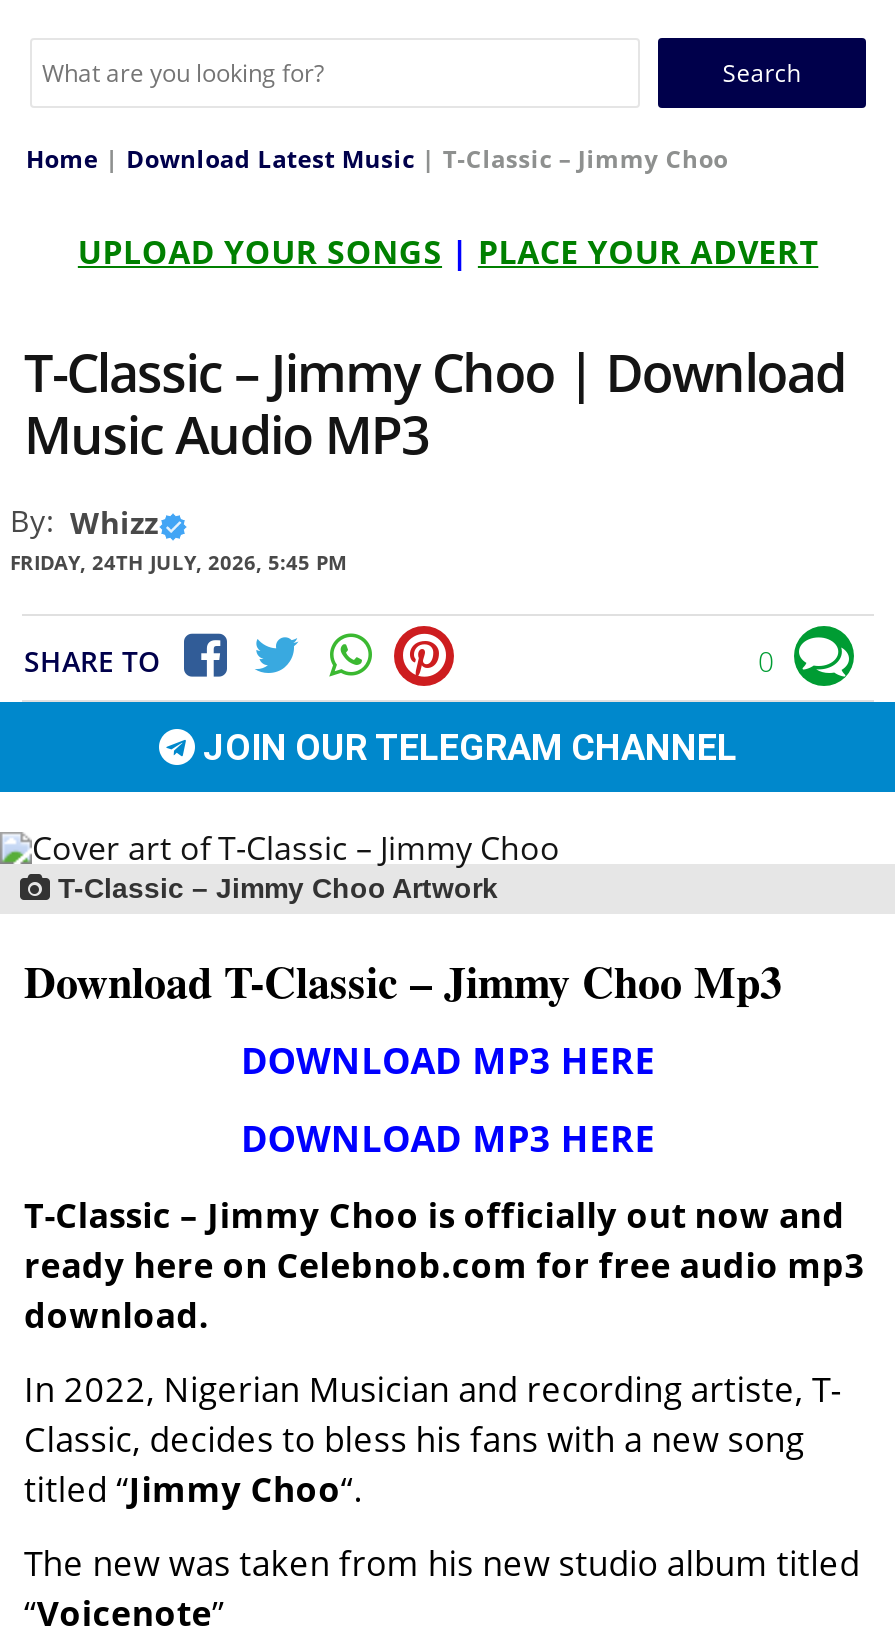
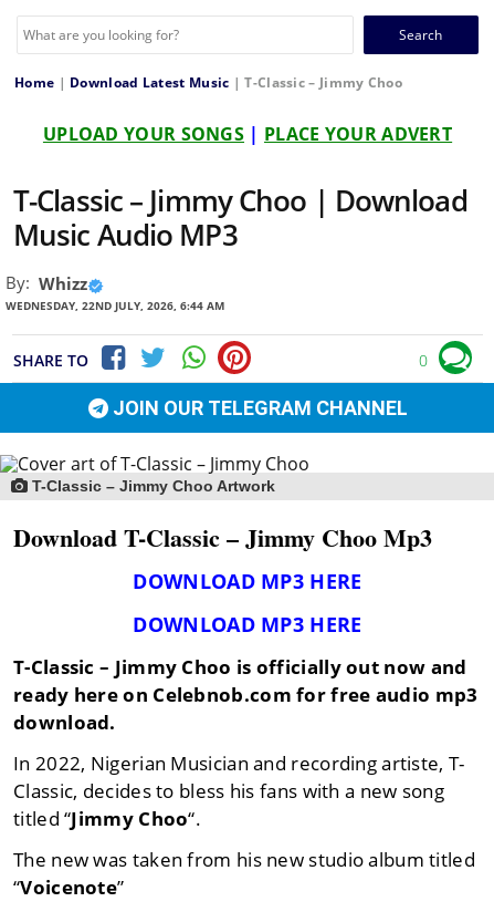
- FRIDAY, 24TH JULY, 2026, 5:45 PM
+ WEDNESDAY, 22ND JULY, 2026, 6:44 AM
